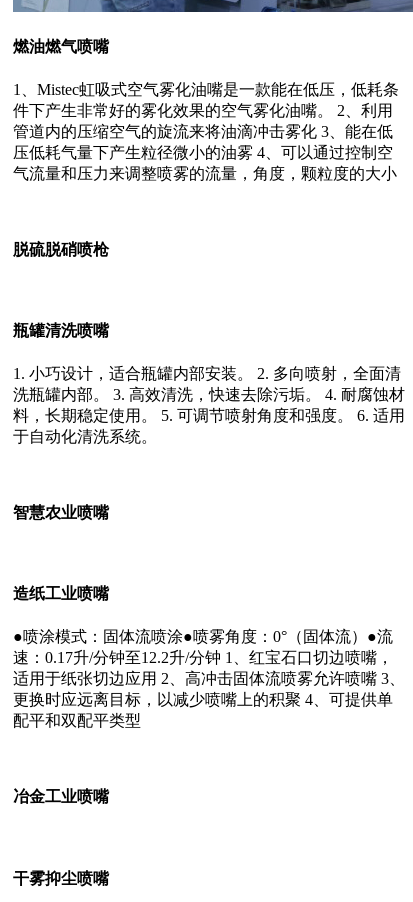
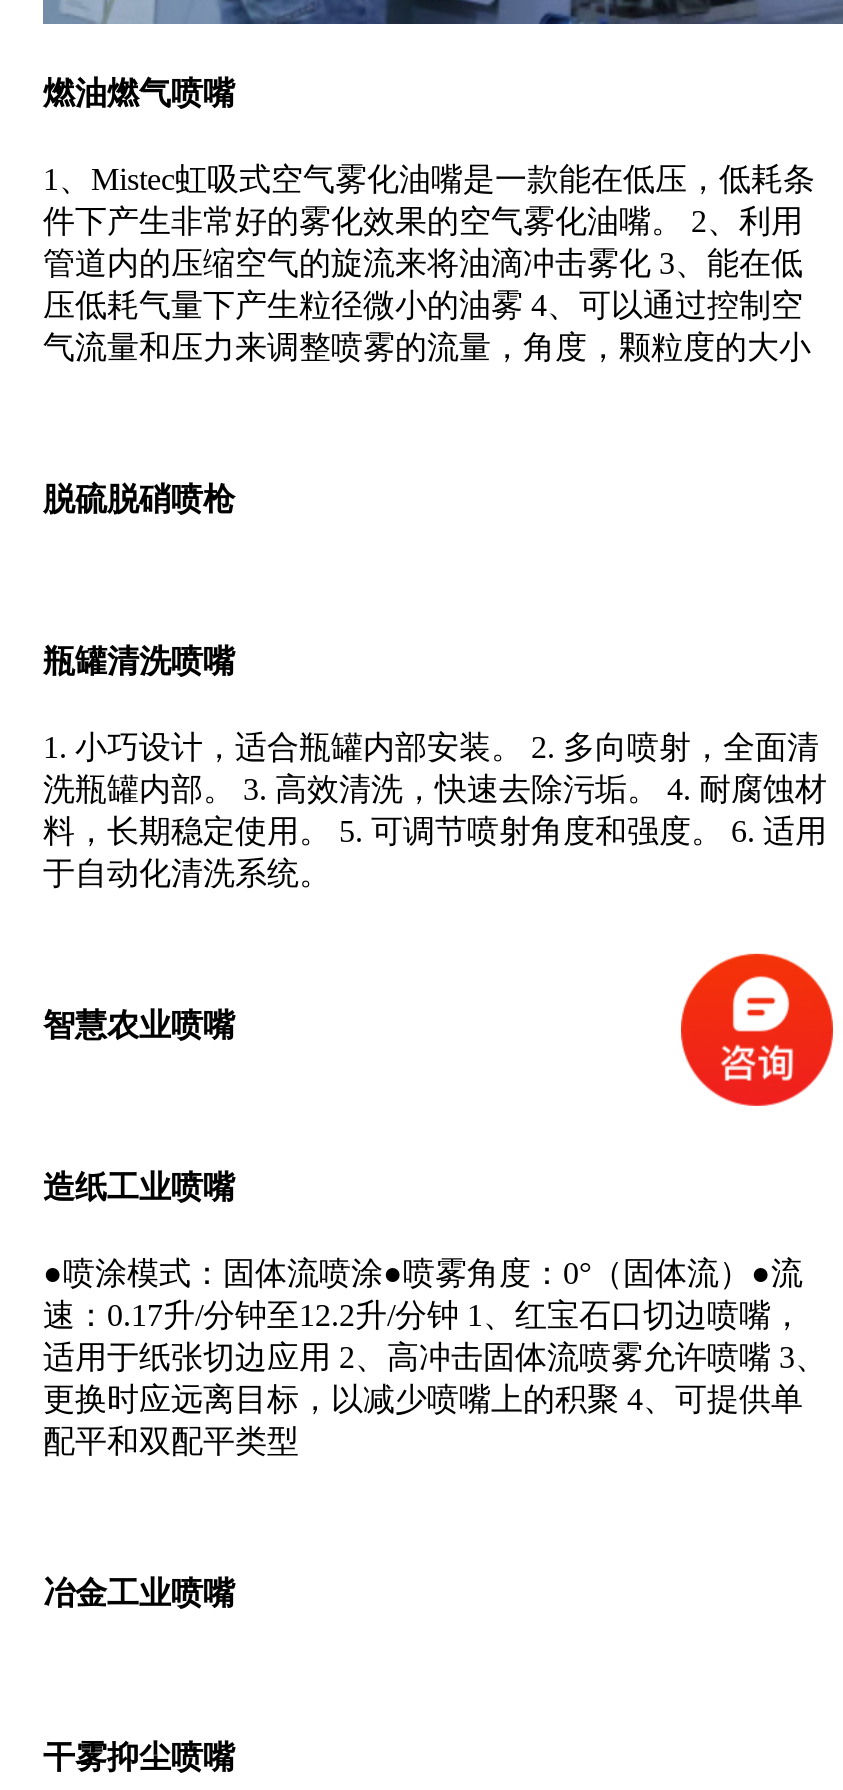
+ [image]
